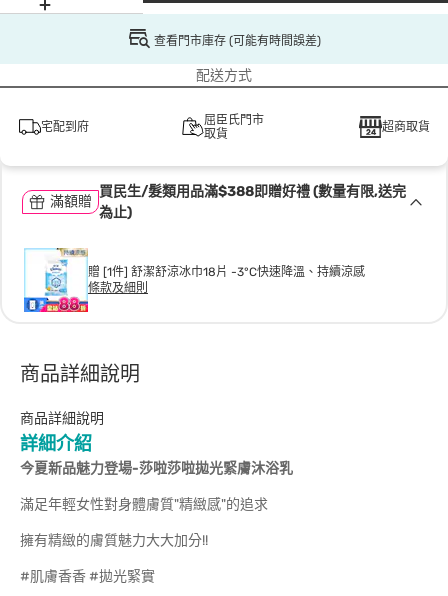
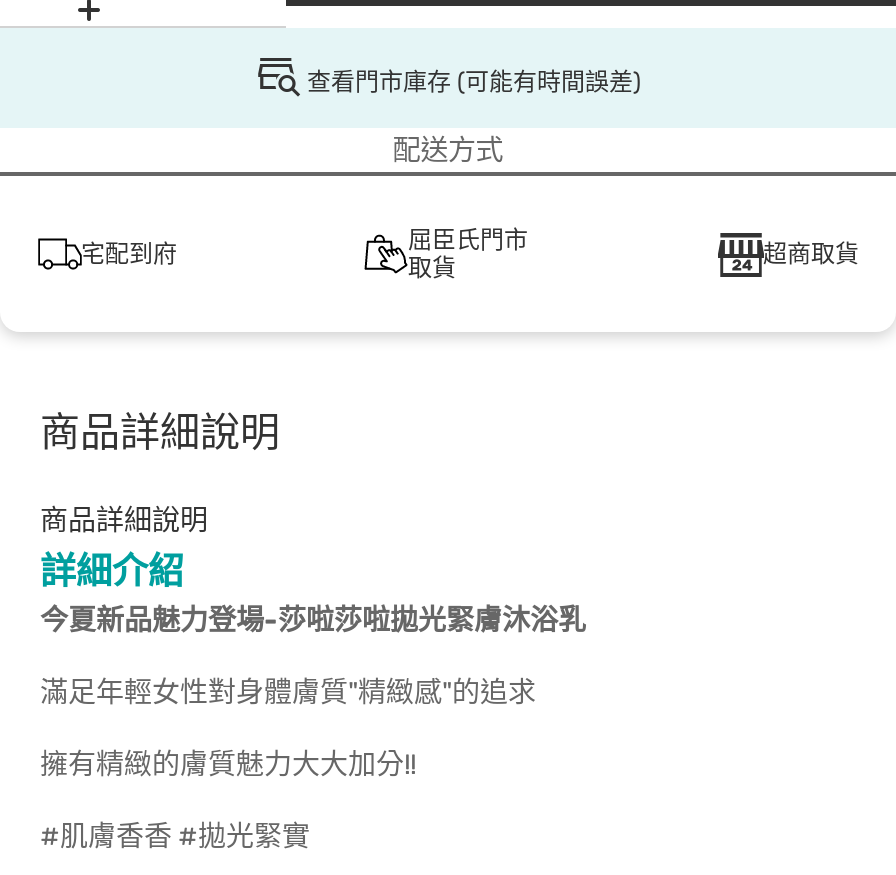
- 買民生/髮類用品滿$388即贈好禮 (數量有限,送完
- 為止)

- 滿額贈

- [image]
- 贈 [1件] 舒潔舒涼冰巾18片 -3°C快速降溫、持續涼感
- 條款及細則
